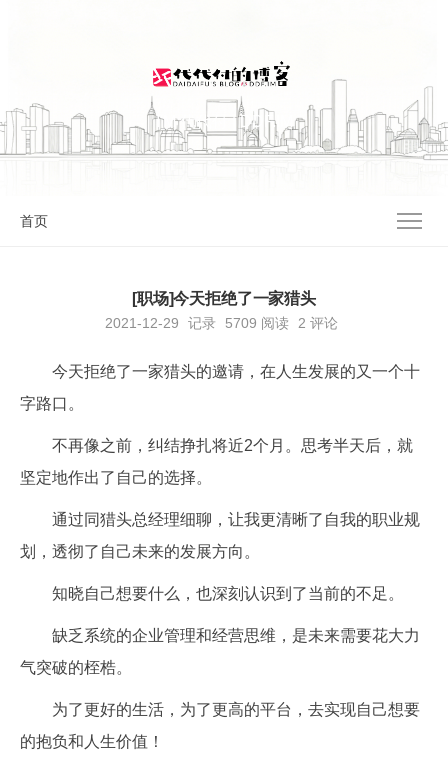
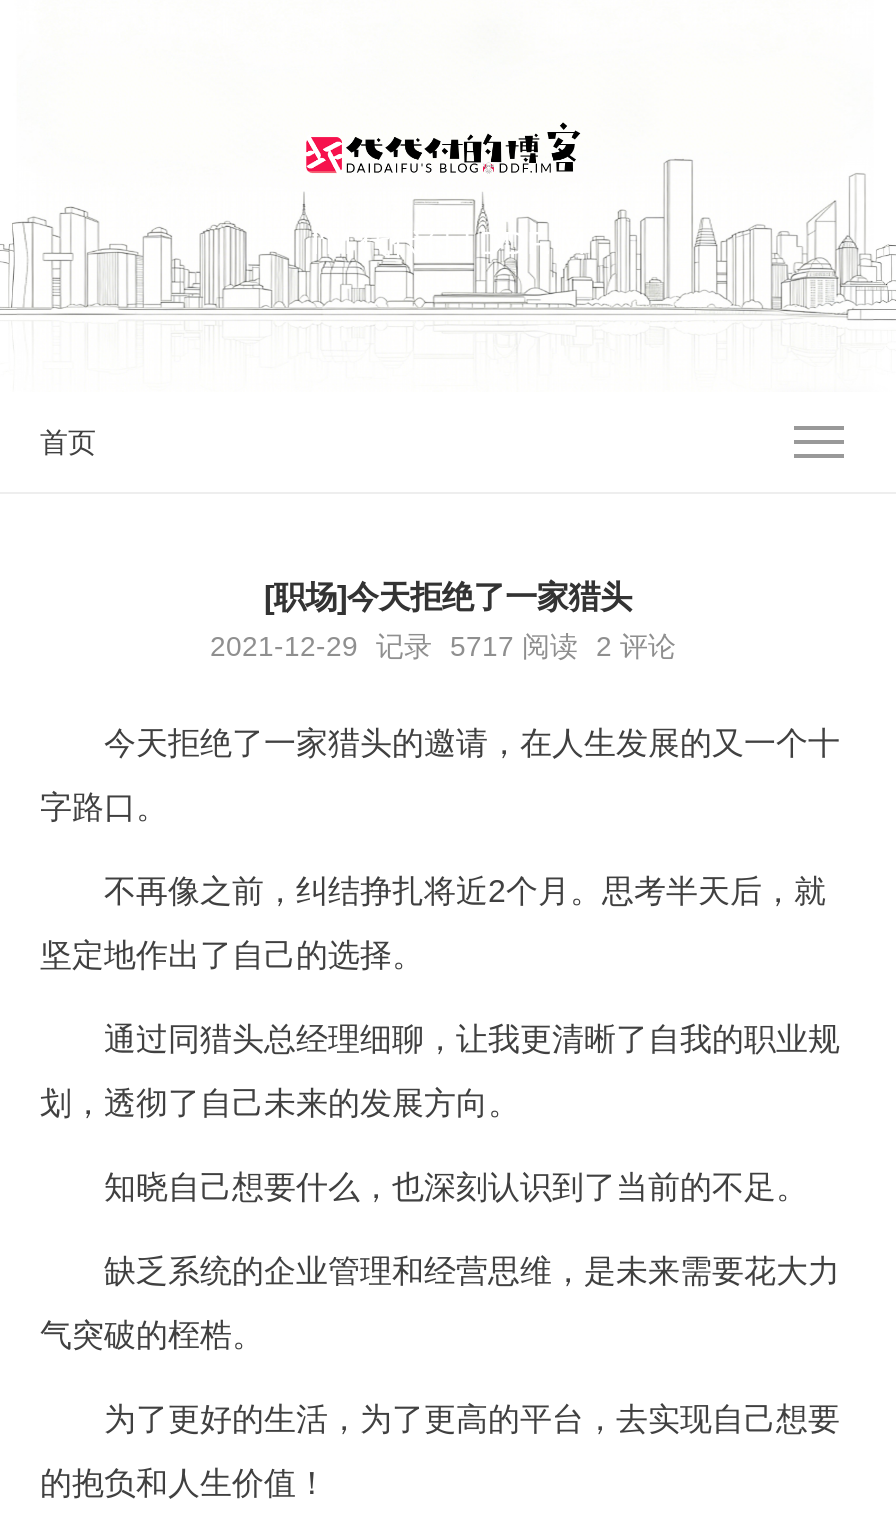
- 2021-12-29 记录 5709阅读 2 评论
+ 2021-12-29 记录 5717阅读 2 评论
